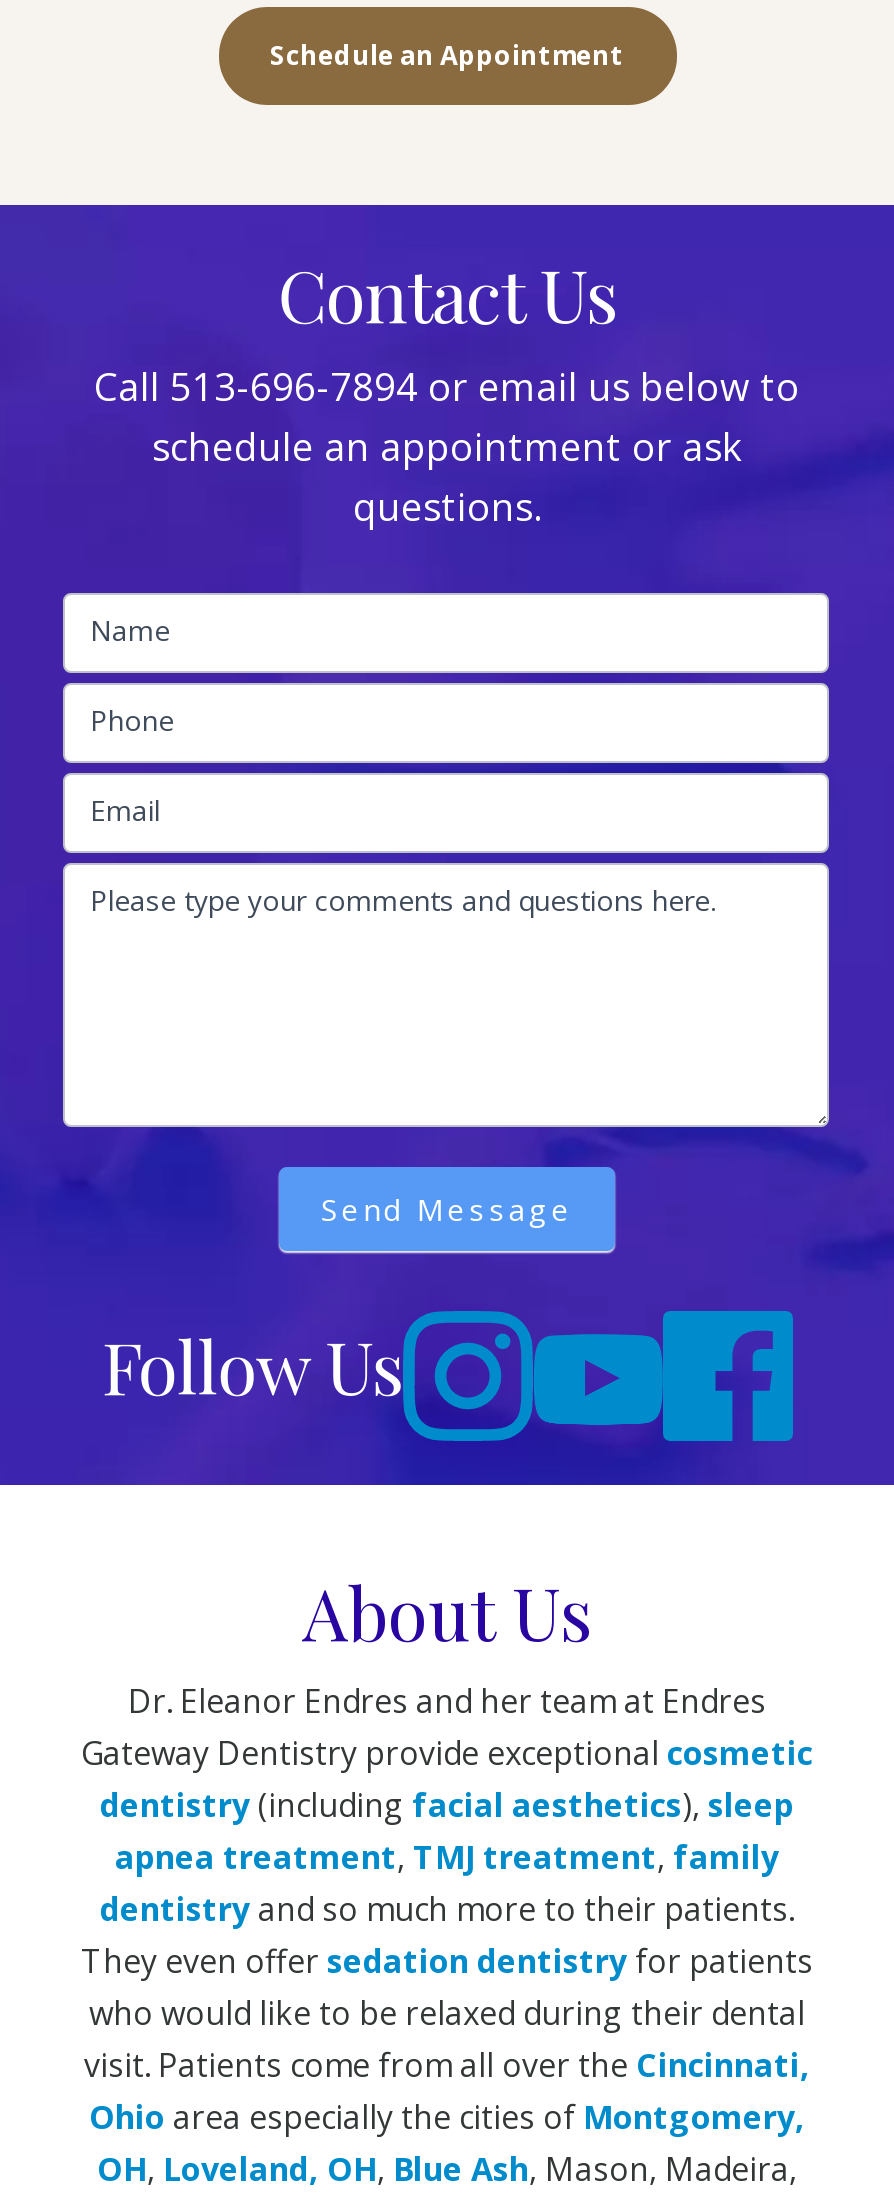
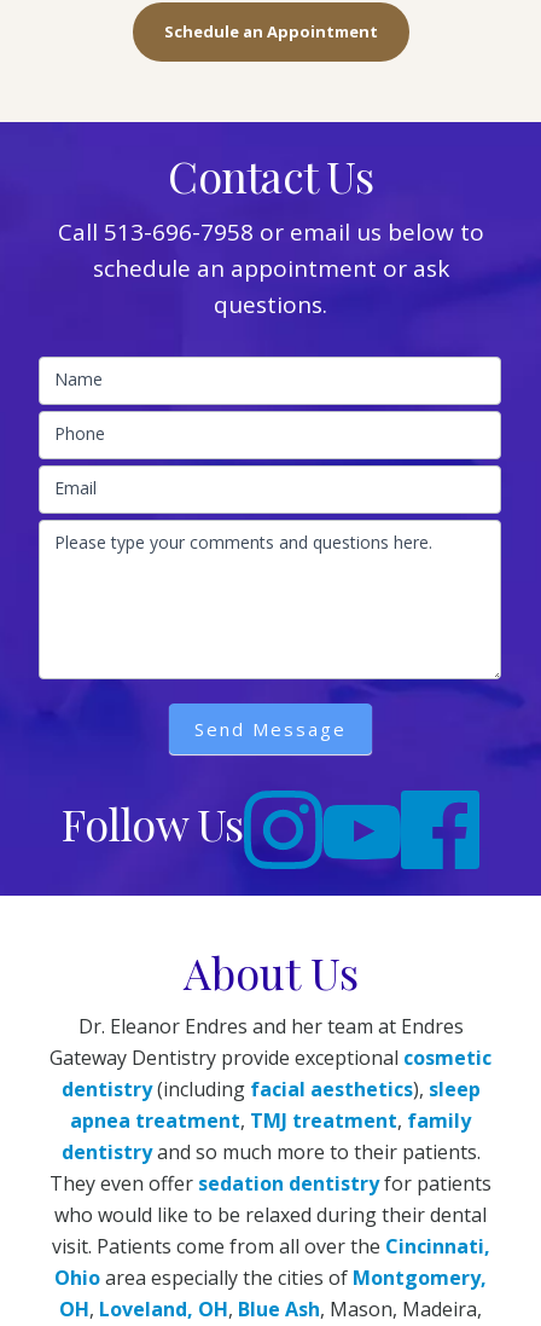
- Call 513-696-7894 or email us below to
+ Call 513-696-7958 or email us below to
